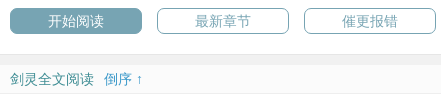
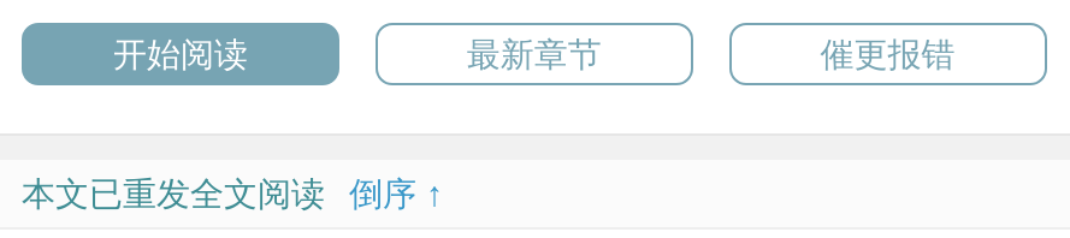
- 剑灵全文阅读
+ 本文已重发全文阅读
